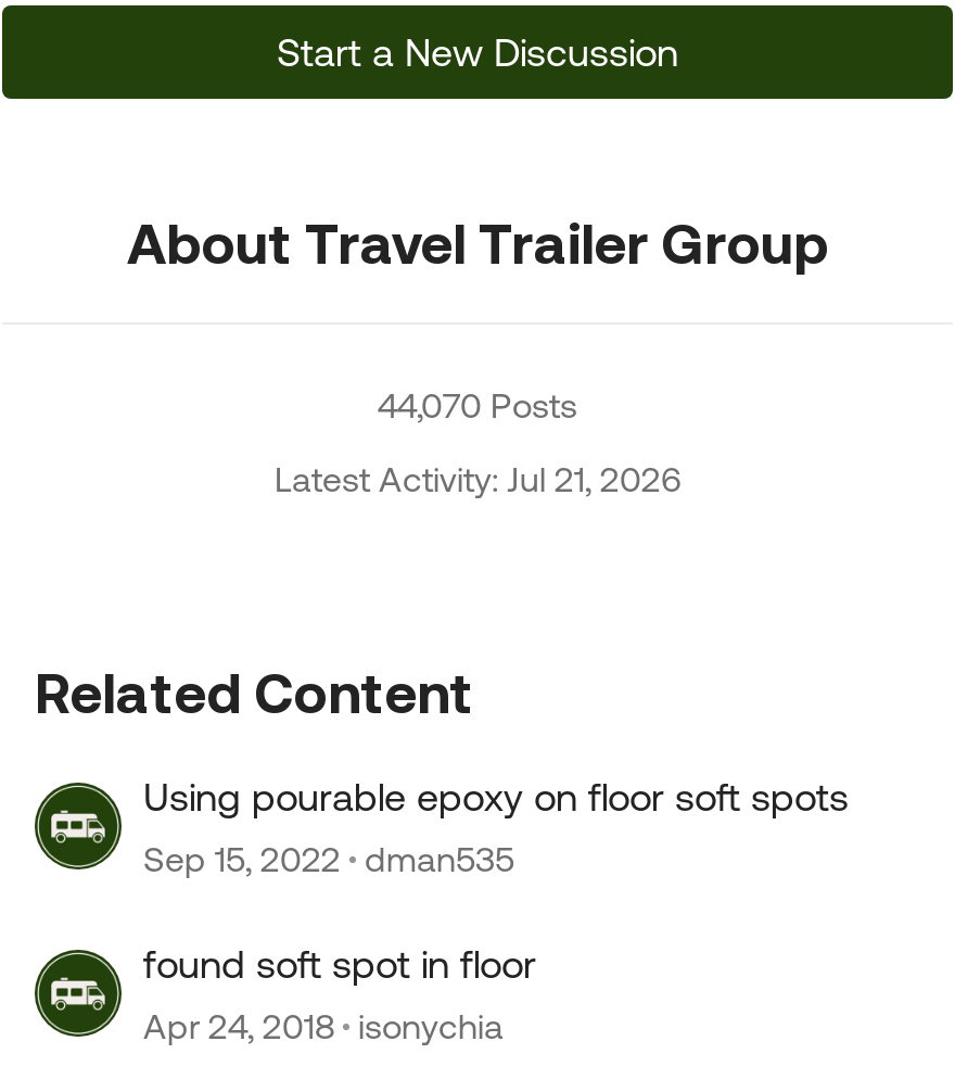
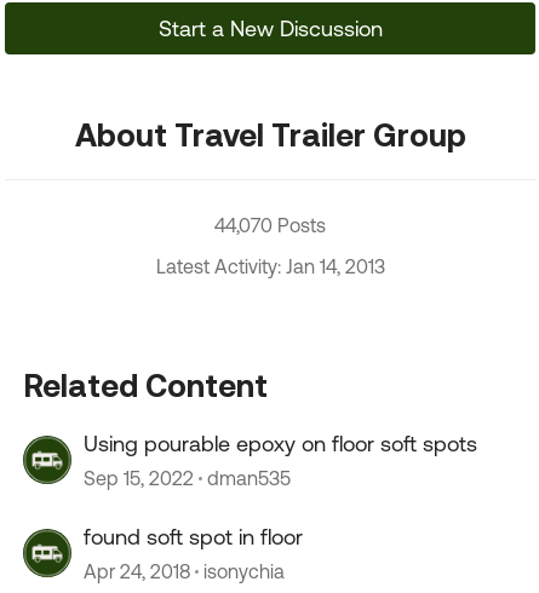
- Latest Activity: Jul 21, 2026
+ Latest Activity: Jan 14, 2013
